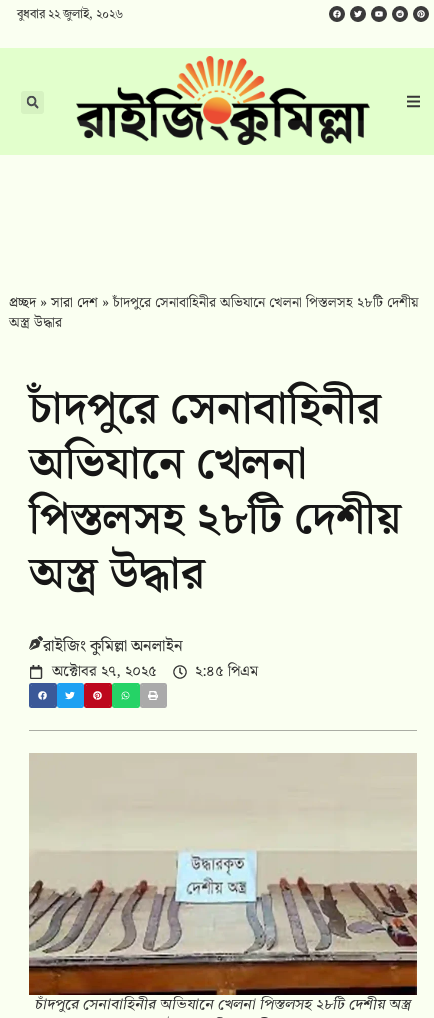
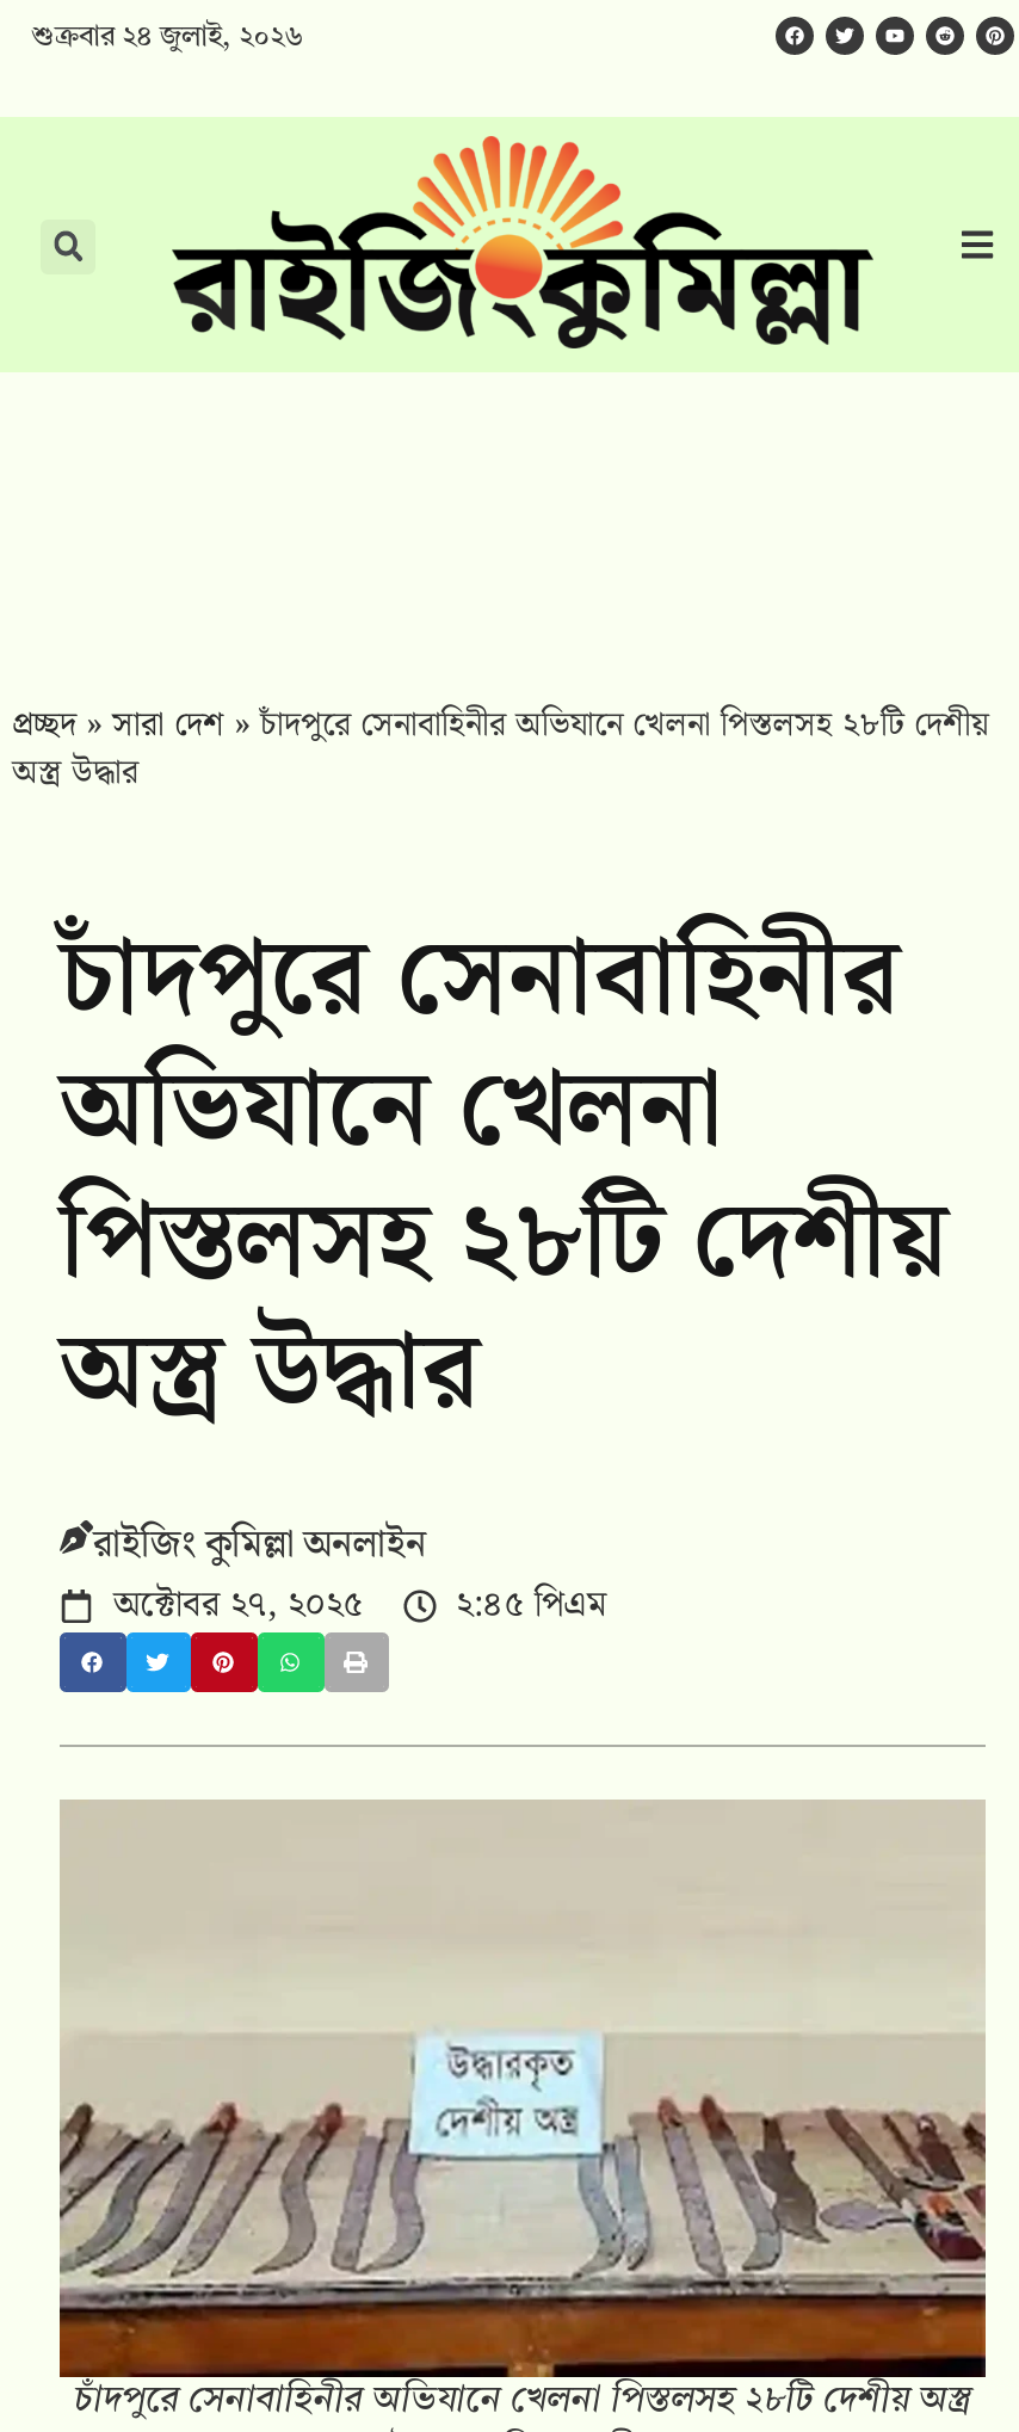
- বুধবার ২২ জুলাই, ২০২৬
+ শুক্রবার ২৪ জুলাই, ২০২৬
